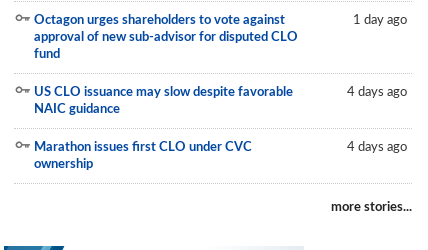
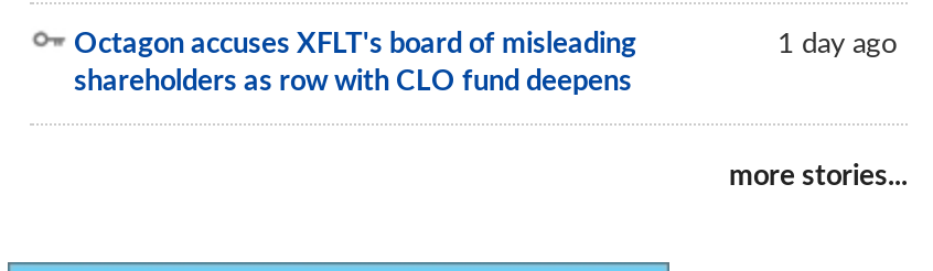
- Octagon urges shareholders to vote against
- approval of new sub-advisor for disputed CLO
- fund
+ Octagon accuses XFLT's board of misleading
+ shareholders as row with CLO fund deepens

- US CLO issuance may slow despite favorable
- NAIC guidance

- 4 days ago

- Marathon issues first CLO under CVC
- ownership

- 4 days ago
